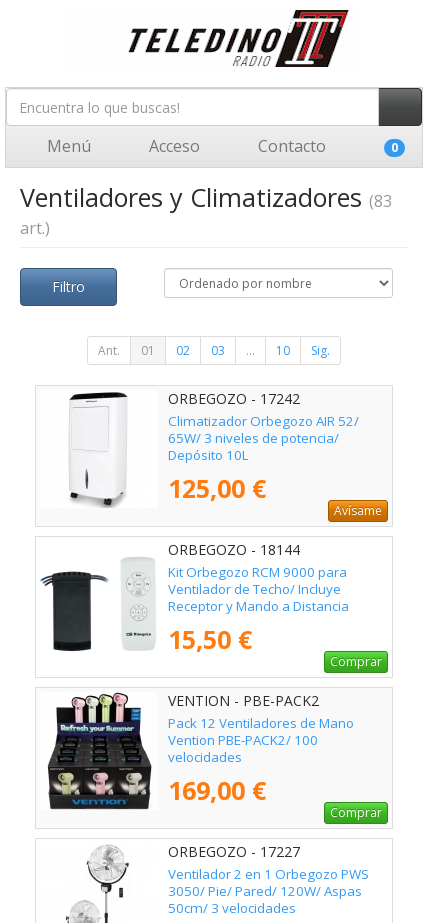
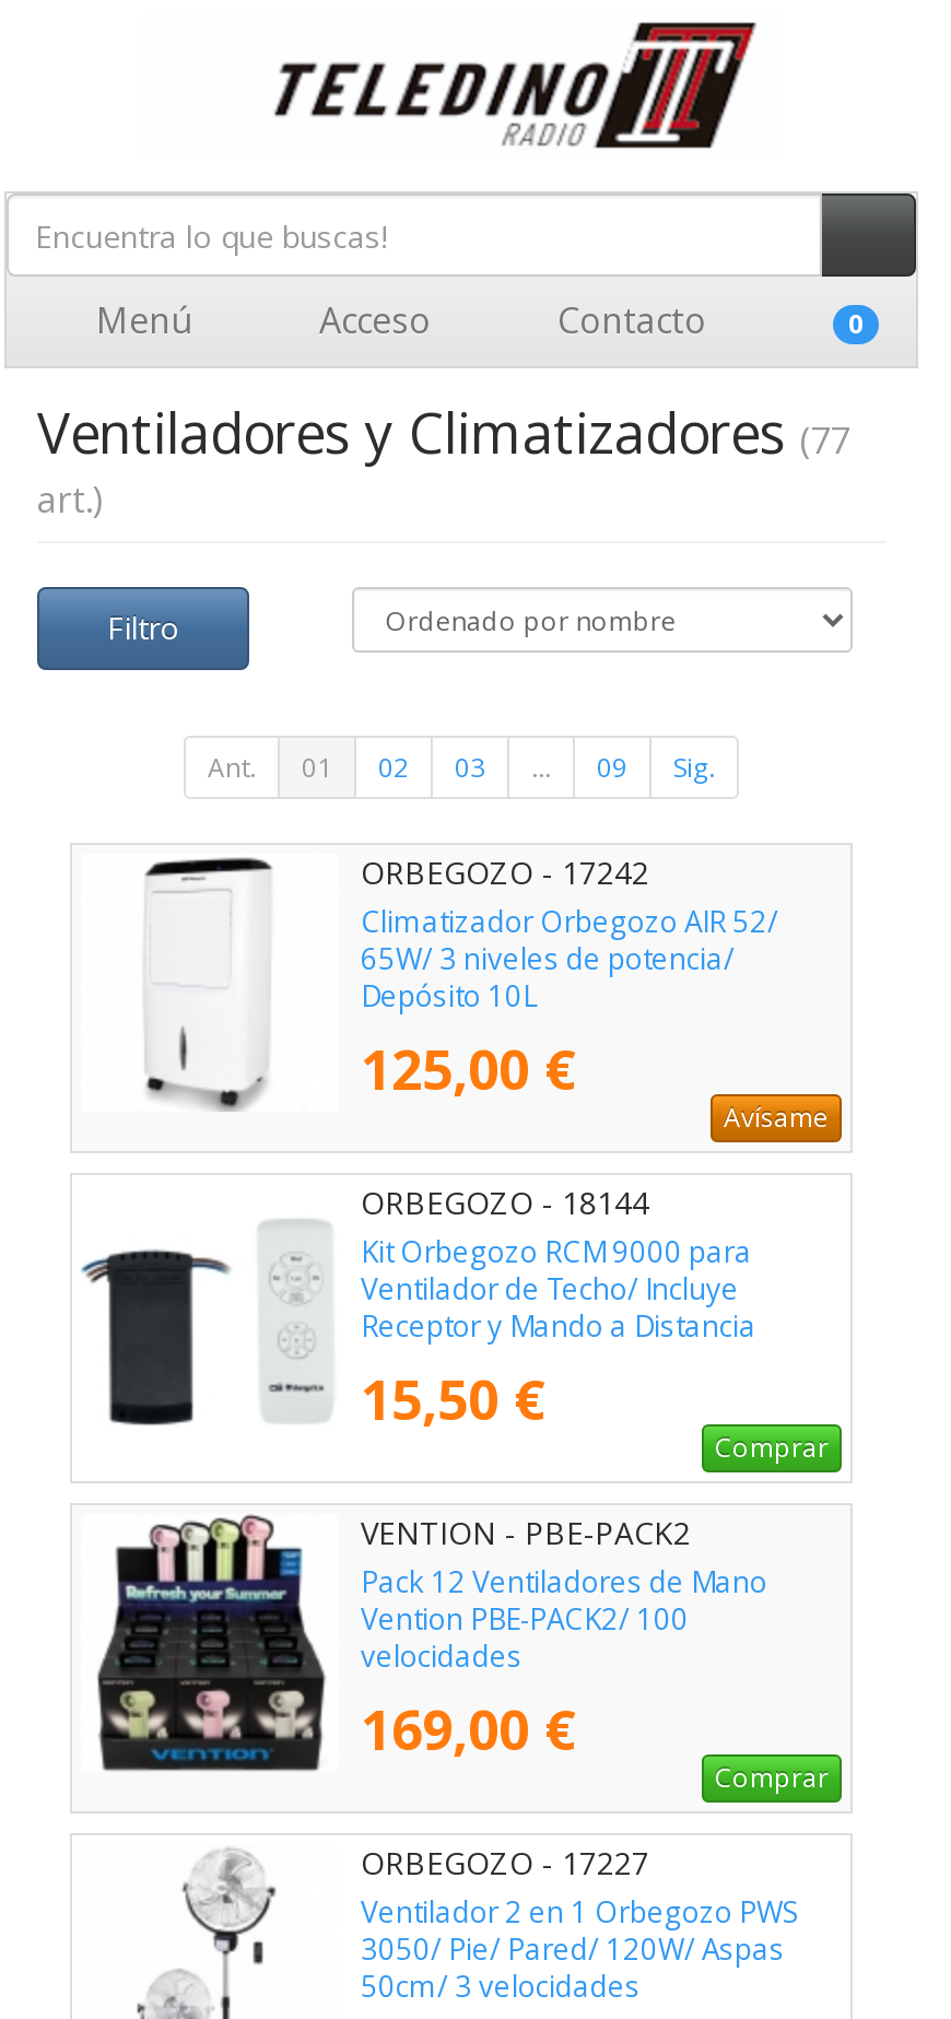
- Ventiladores y Climatizadores (83
+ Ventiladores y Climatizadores (77

- 10
+ 09
